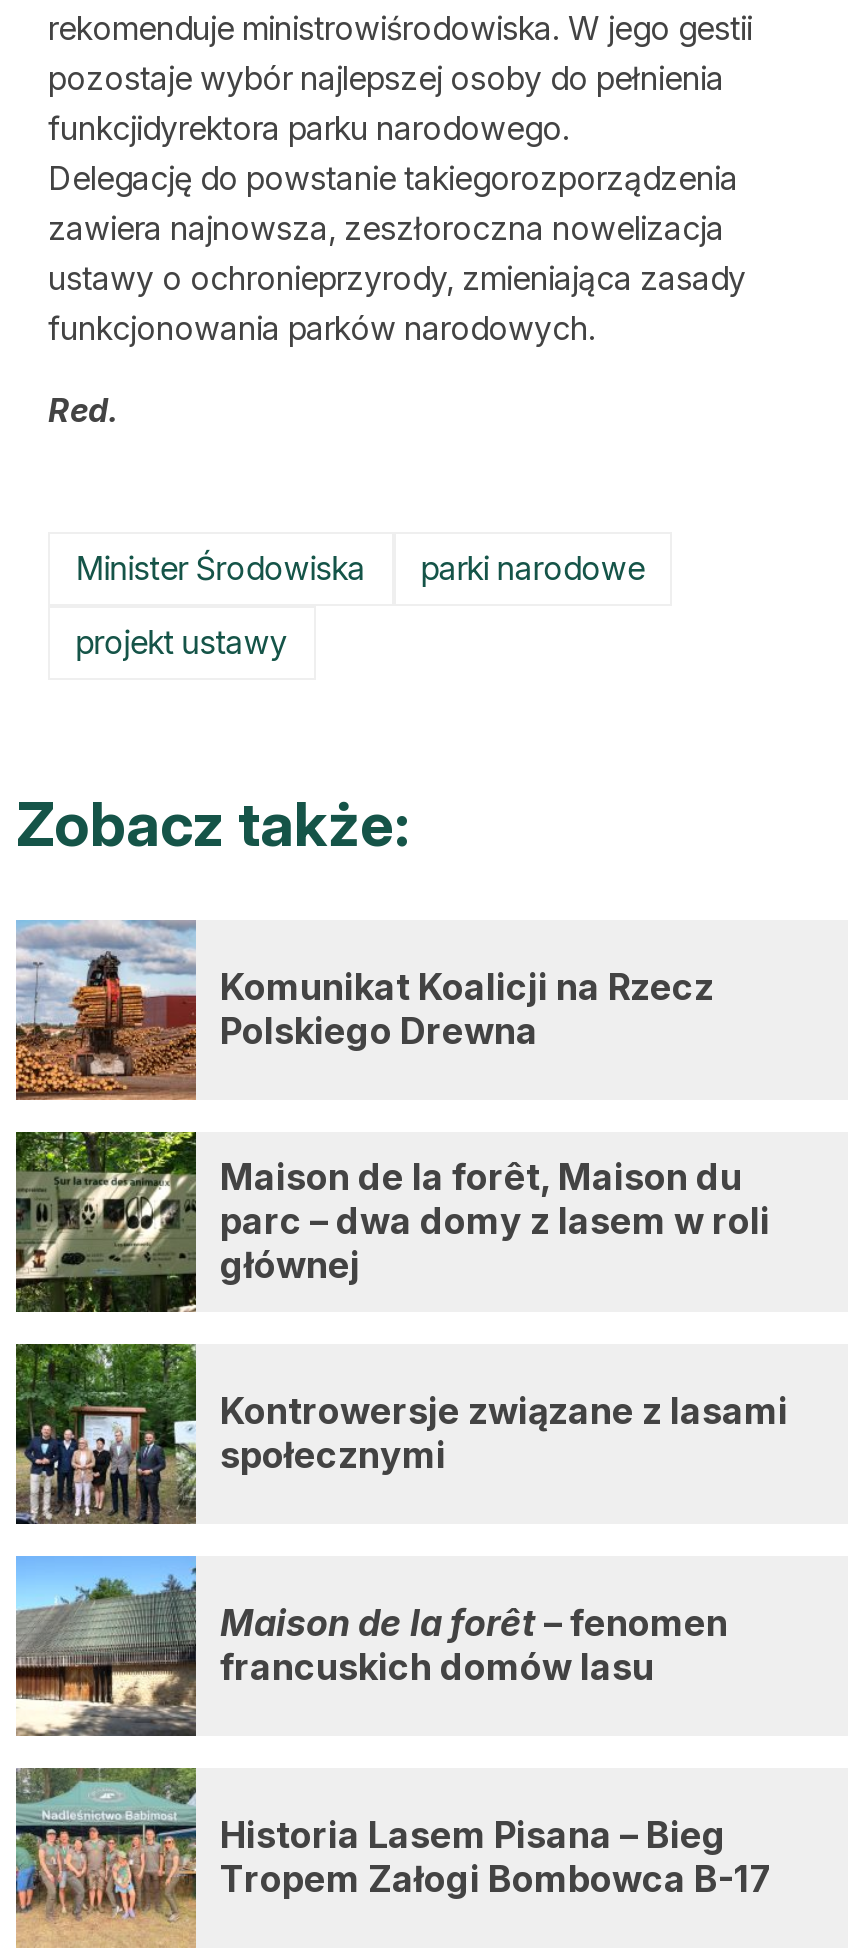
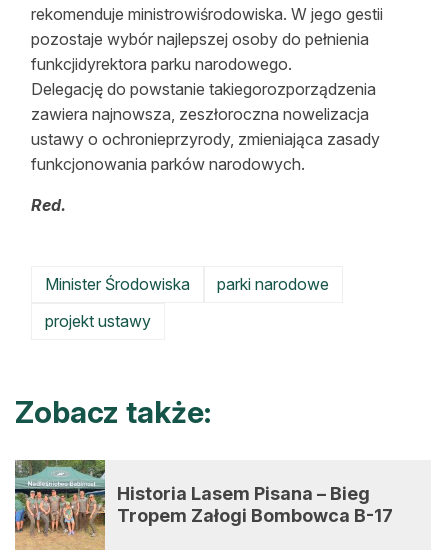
- [image]
- Komunikat Koalicji na Rzecz
- Polskiego Drewna
- Maison de la forêt, Maison du
- parc – dwa domy z lasem w roli
- głównej
- Kontrowersje związane z lasami
- społecznymi

- [image]

- [image]

- [image]
- Maison de la forêt – fenomen
- francuskich domów lasu
